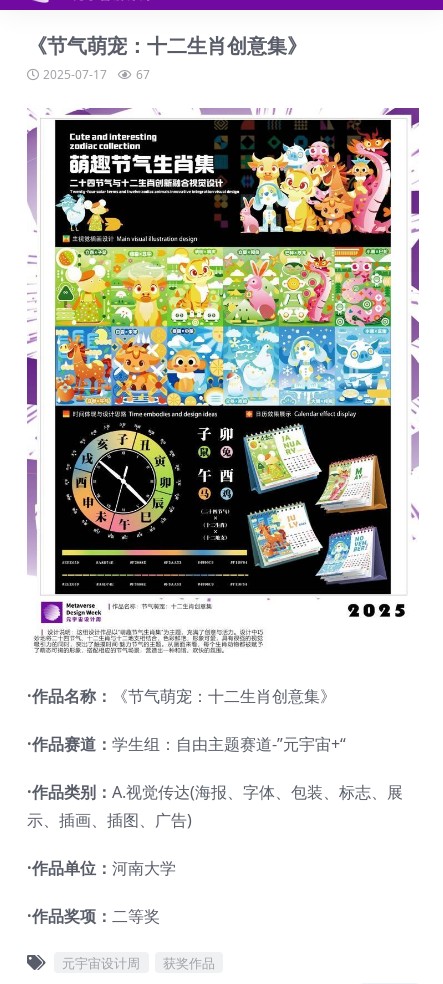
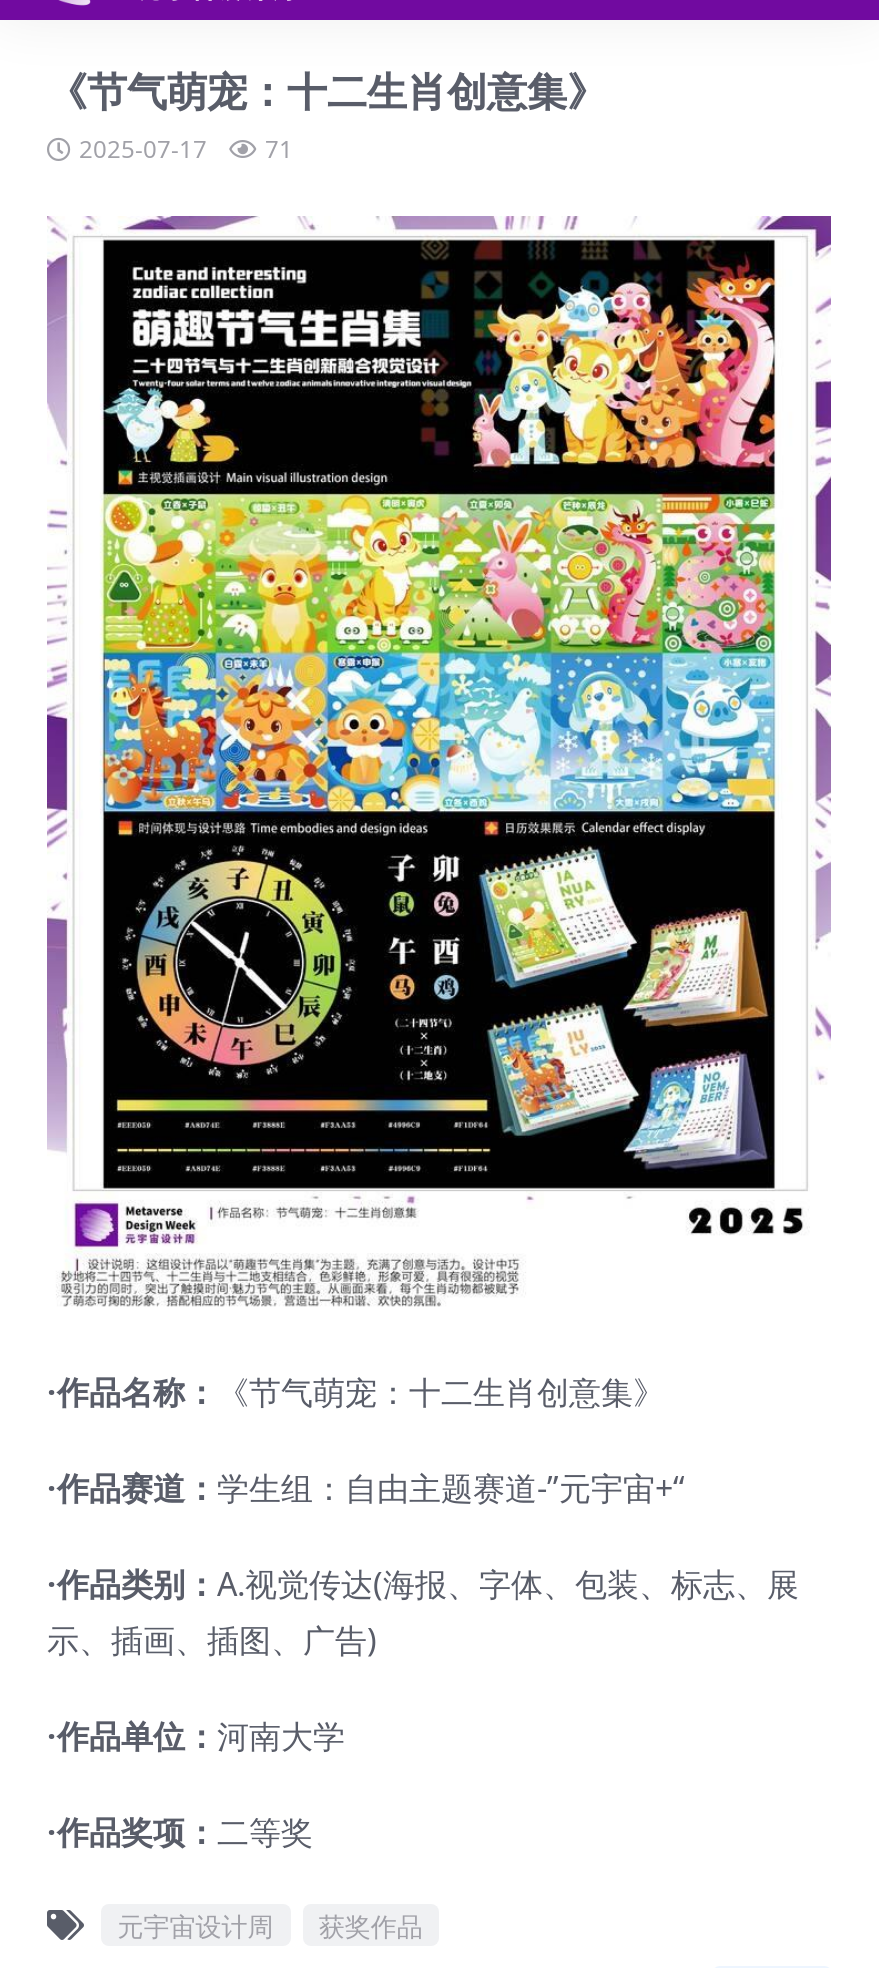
- 2025-07-17 67
+ 2025-07-17 71
